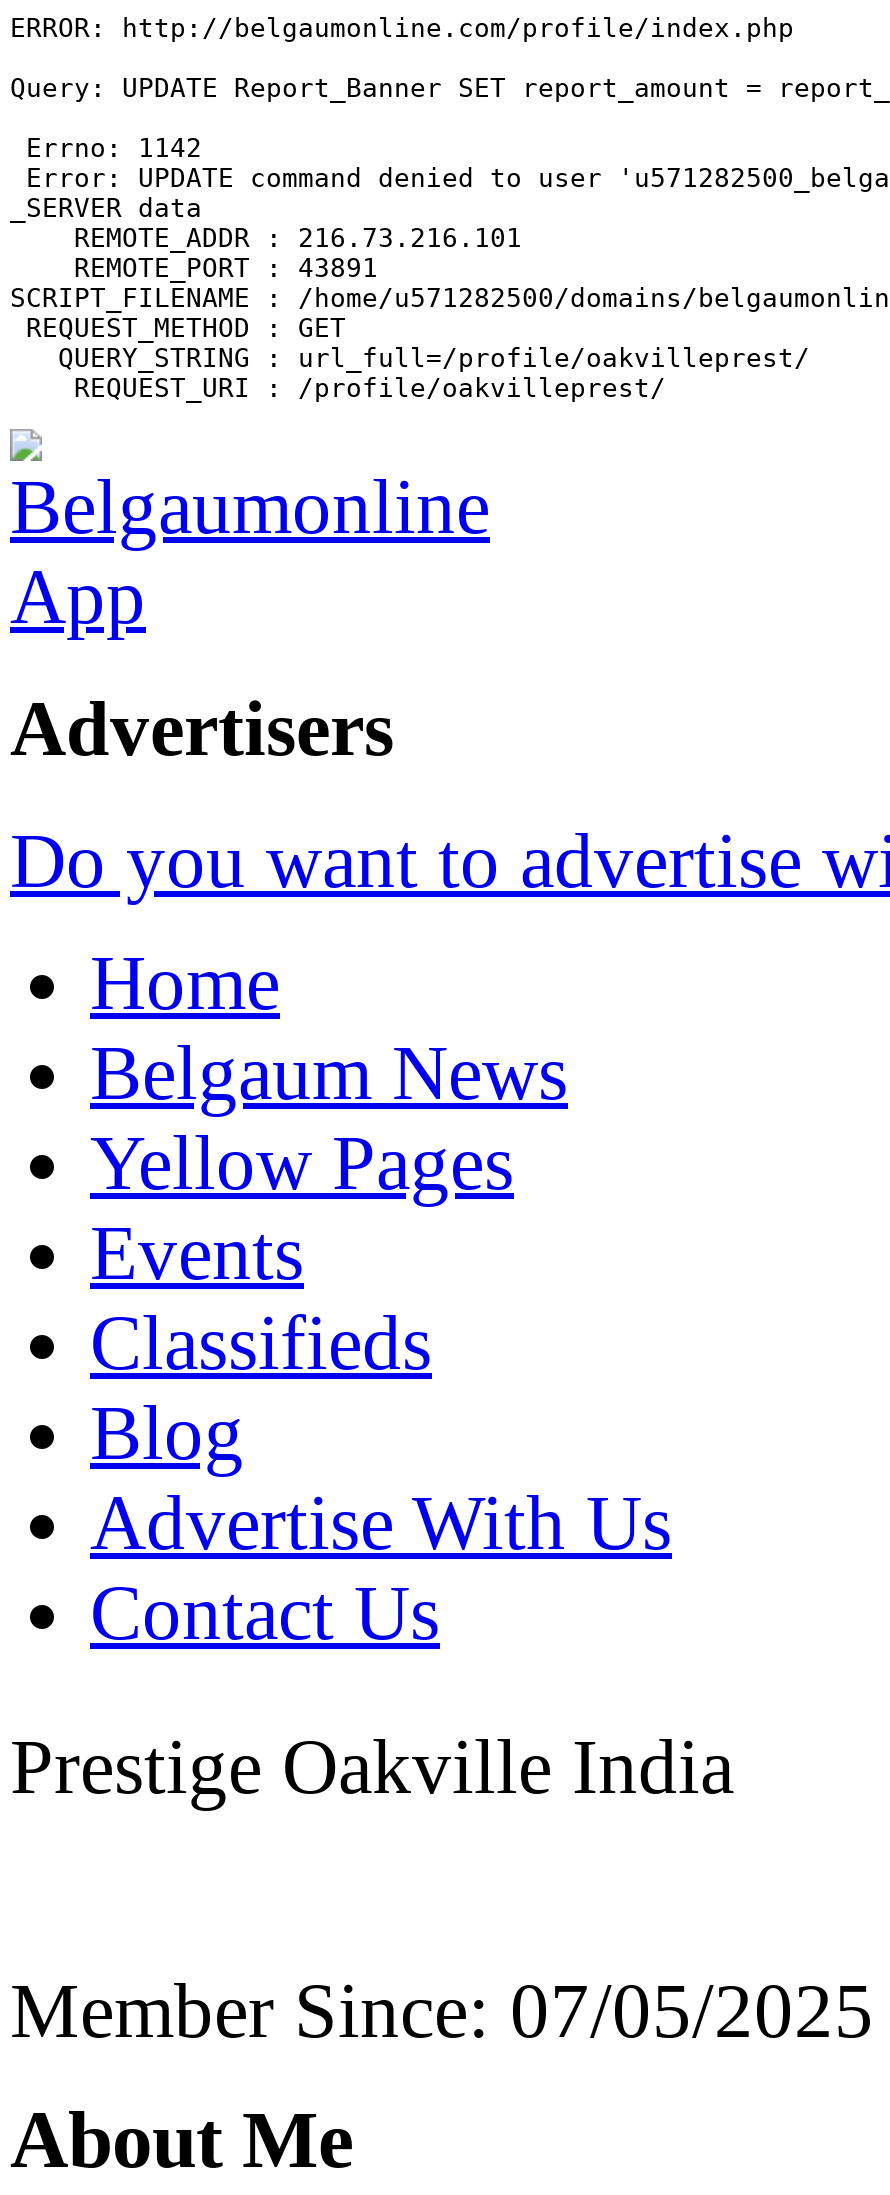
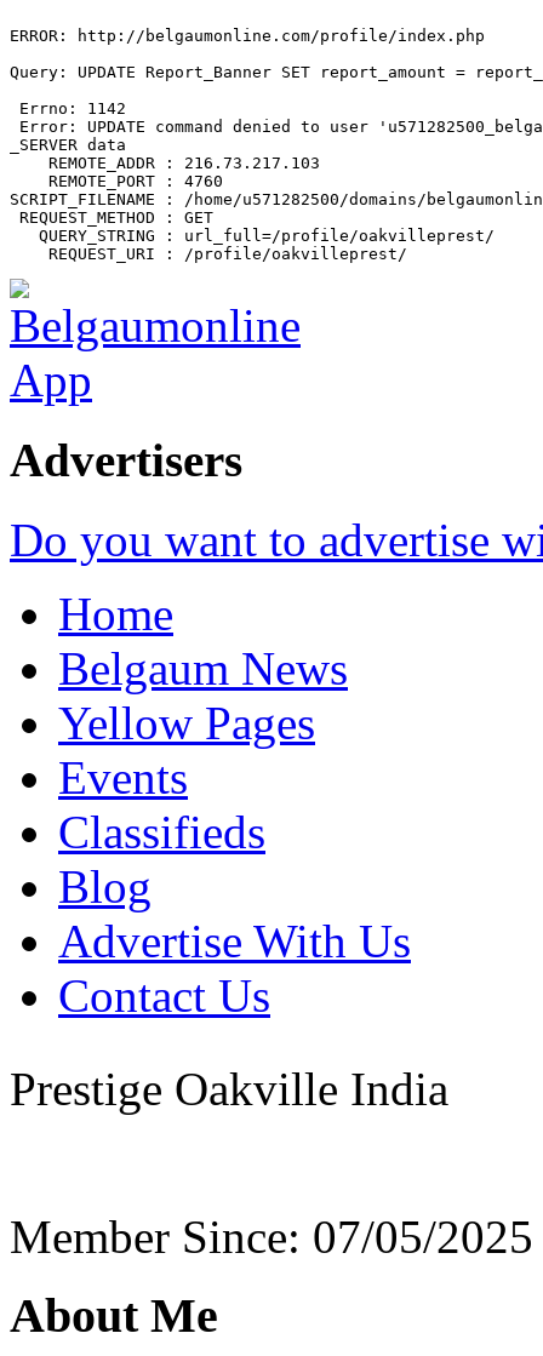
- REMOTE_ADDR : 216.73.216.101
+ REMOTE_ADDR : 216.73.217.103

- REMOTE_PORT : 43891
+ REMOTE_PORT : 4760
